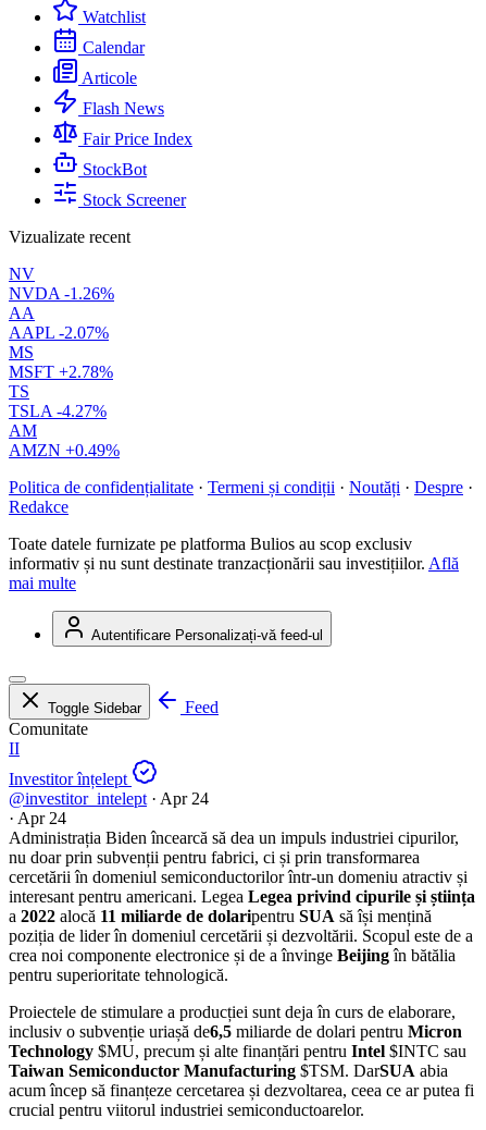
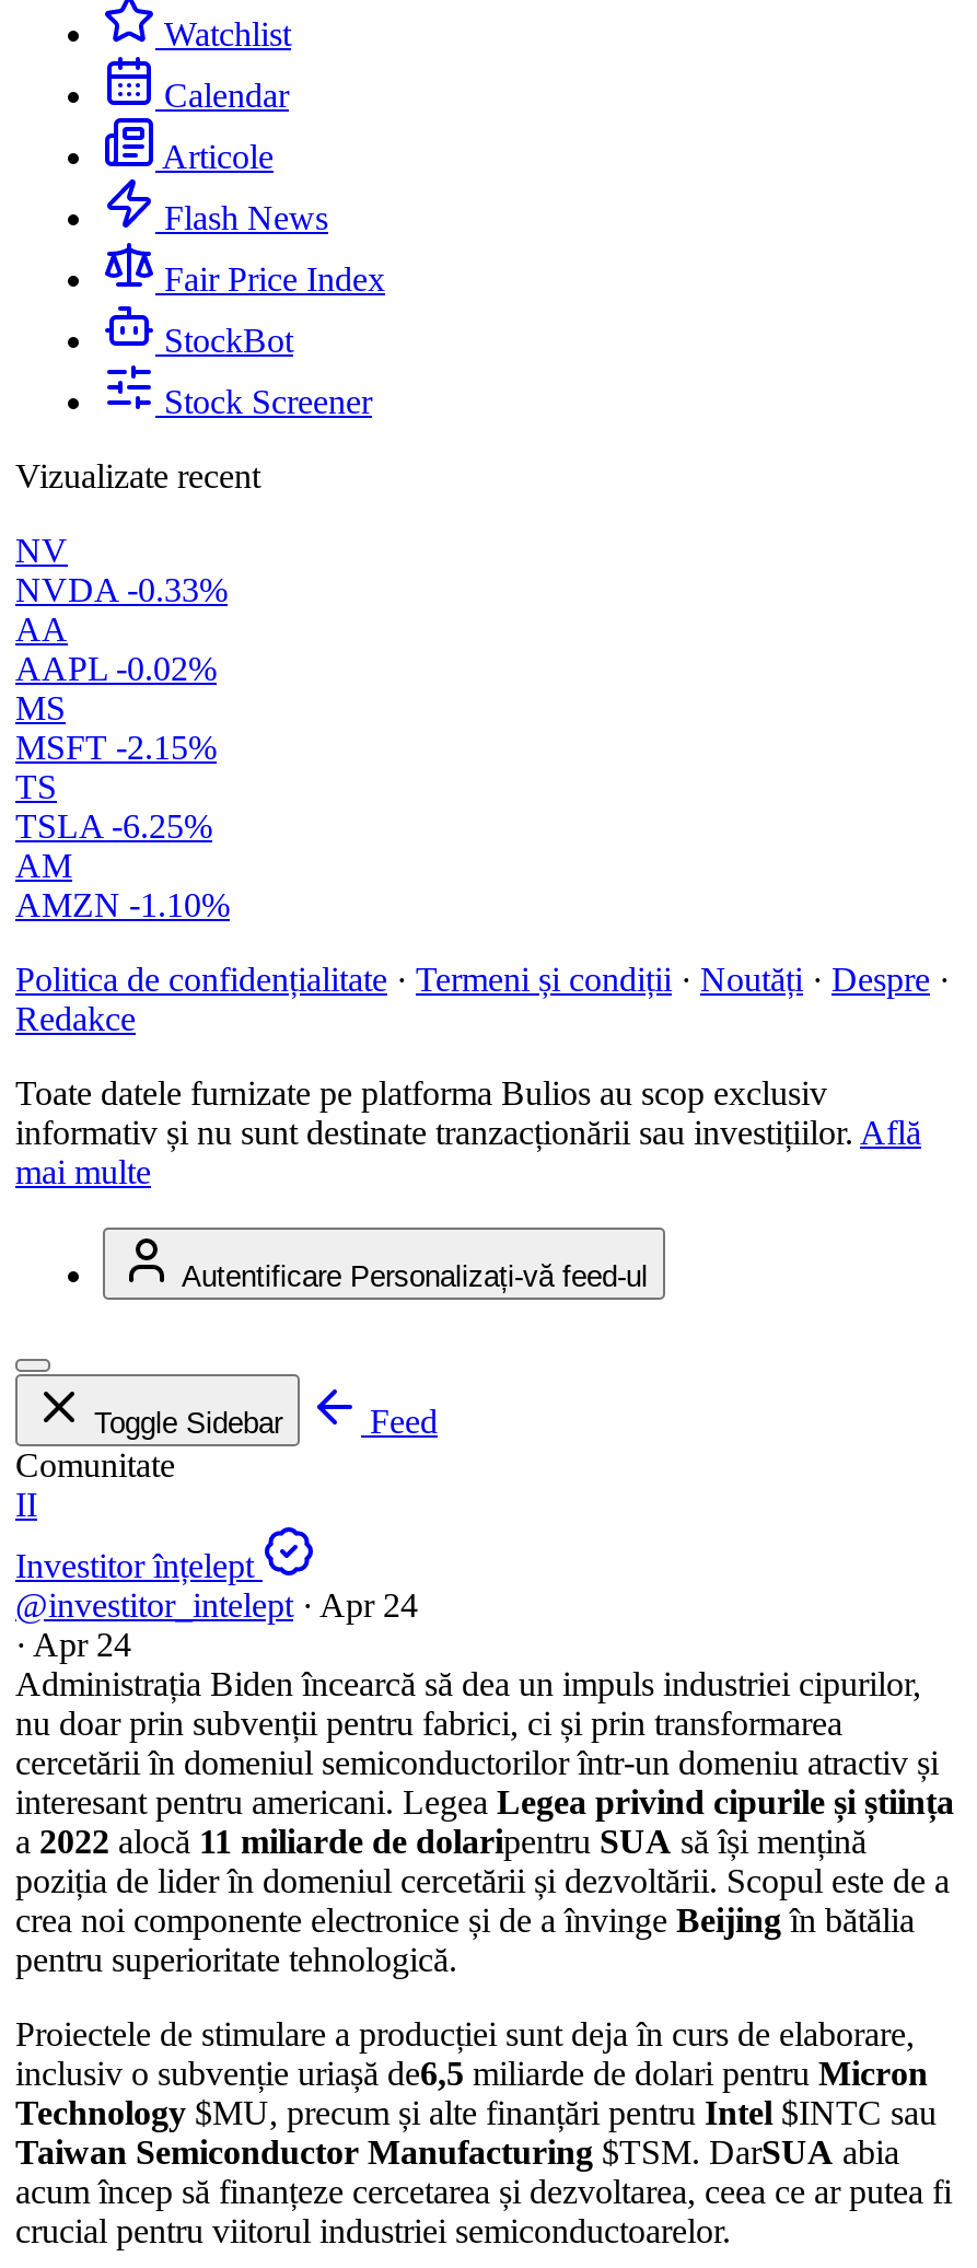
- NVDA -1.26%
+ NVDA -0.33%

- AAPL -2.07%
+ AAPL -0.02%

- MSFT +2.78%
+ MSFT -2.15%

- TSLA -4.27%
+ TSLA -6.25%

- AMZN +0.49%
+ AMZN -1.10%
